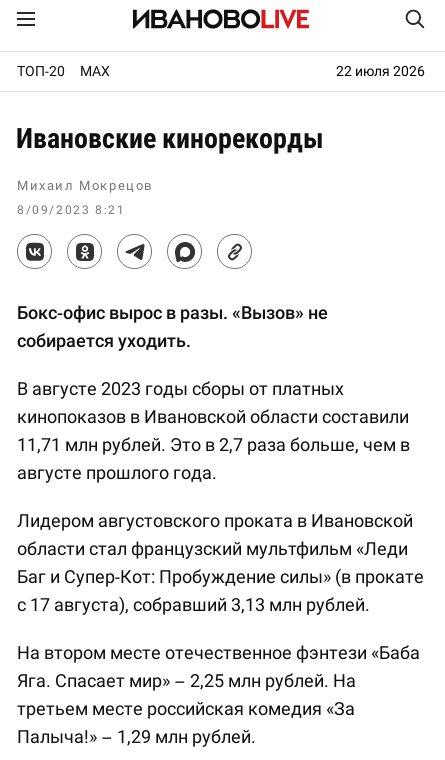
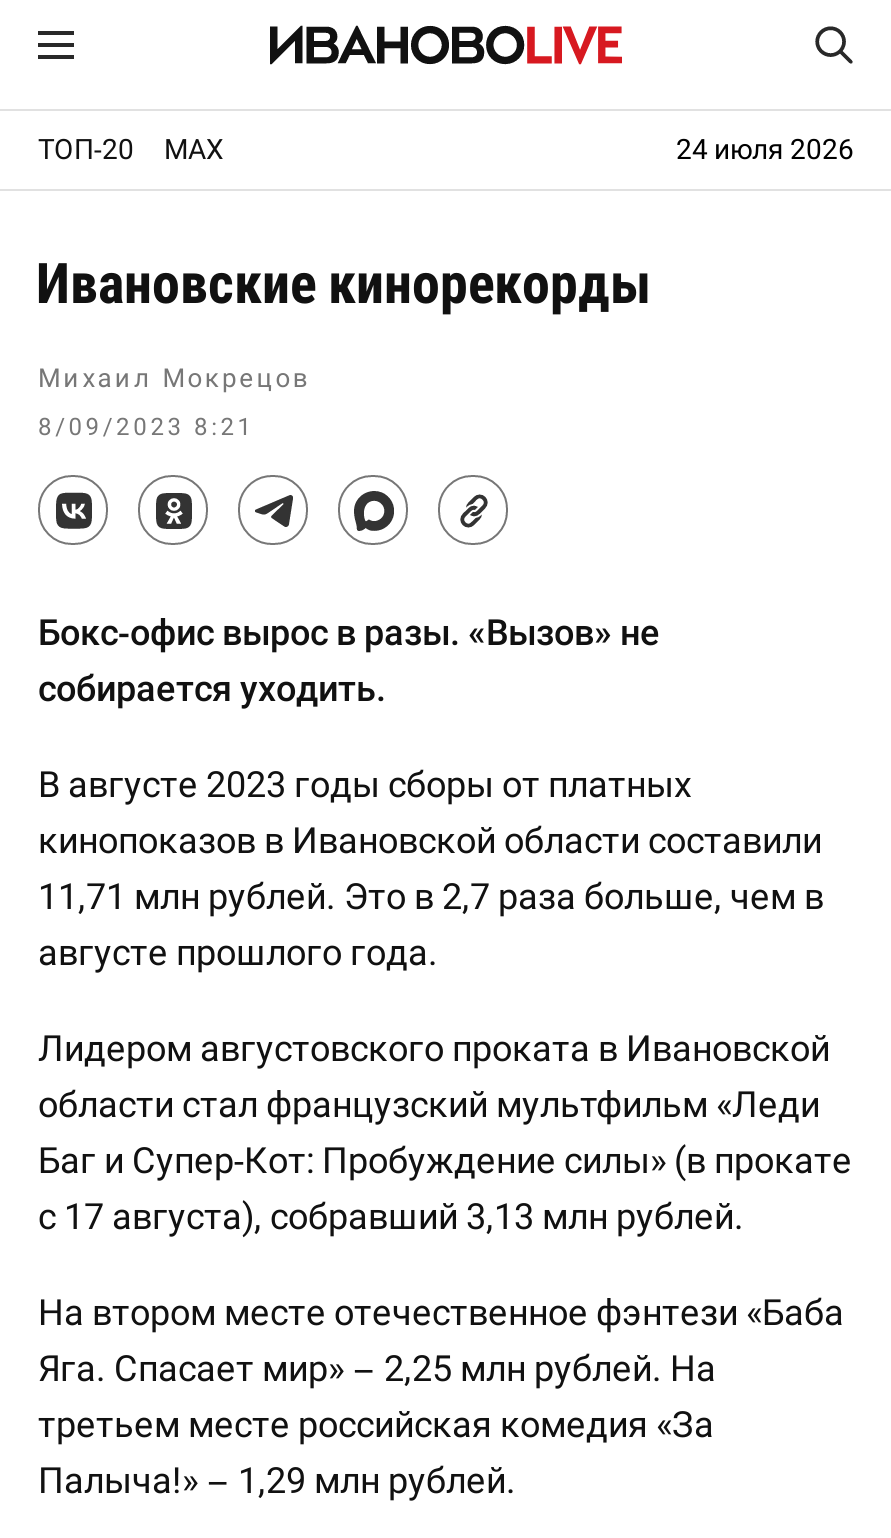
- 22 июля 2026
+ 24 июля 2026
